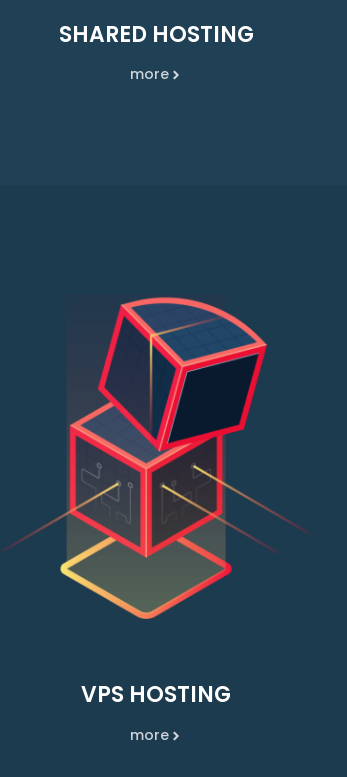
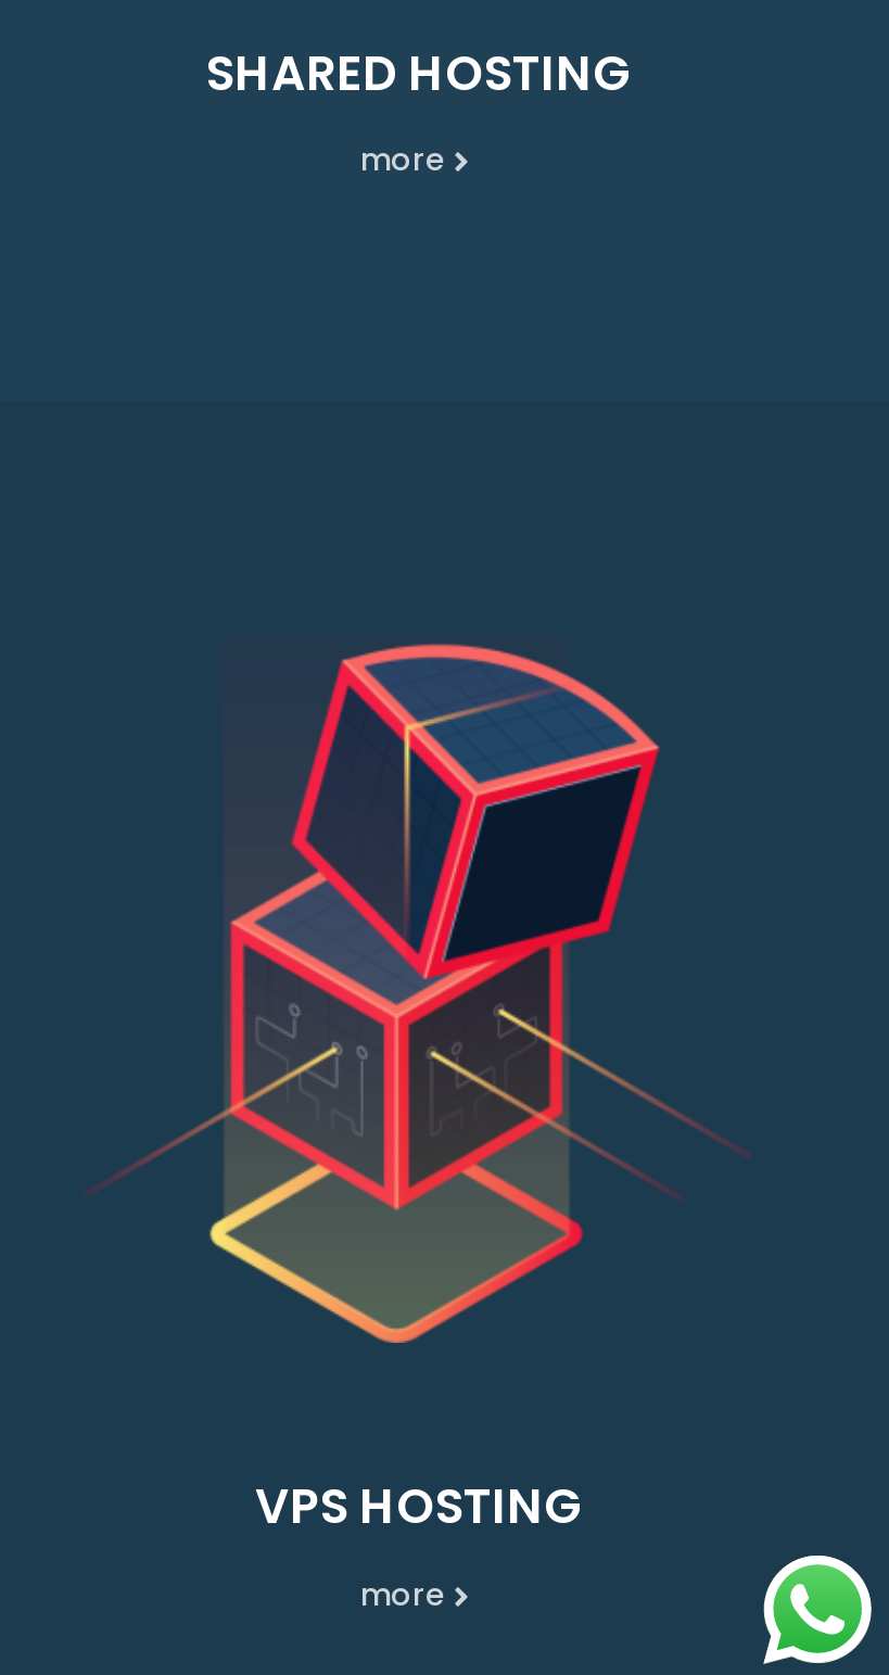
+ [image]
